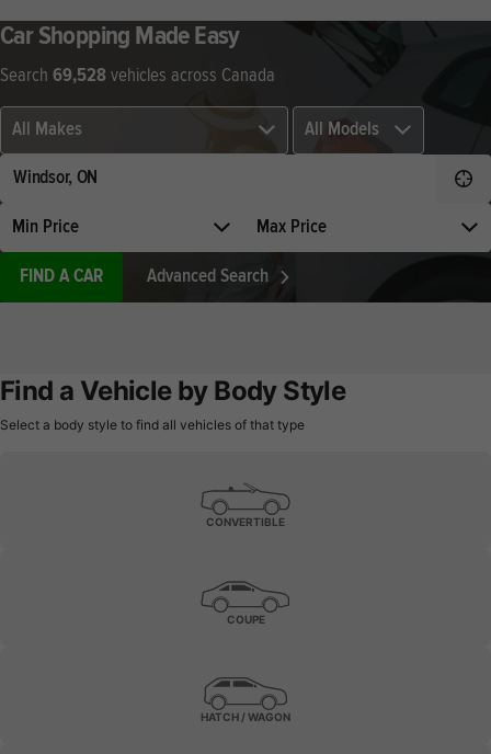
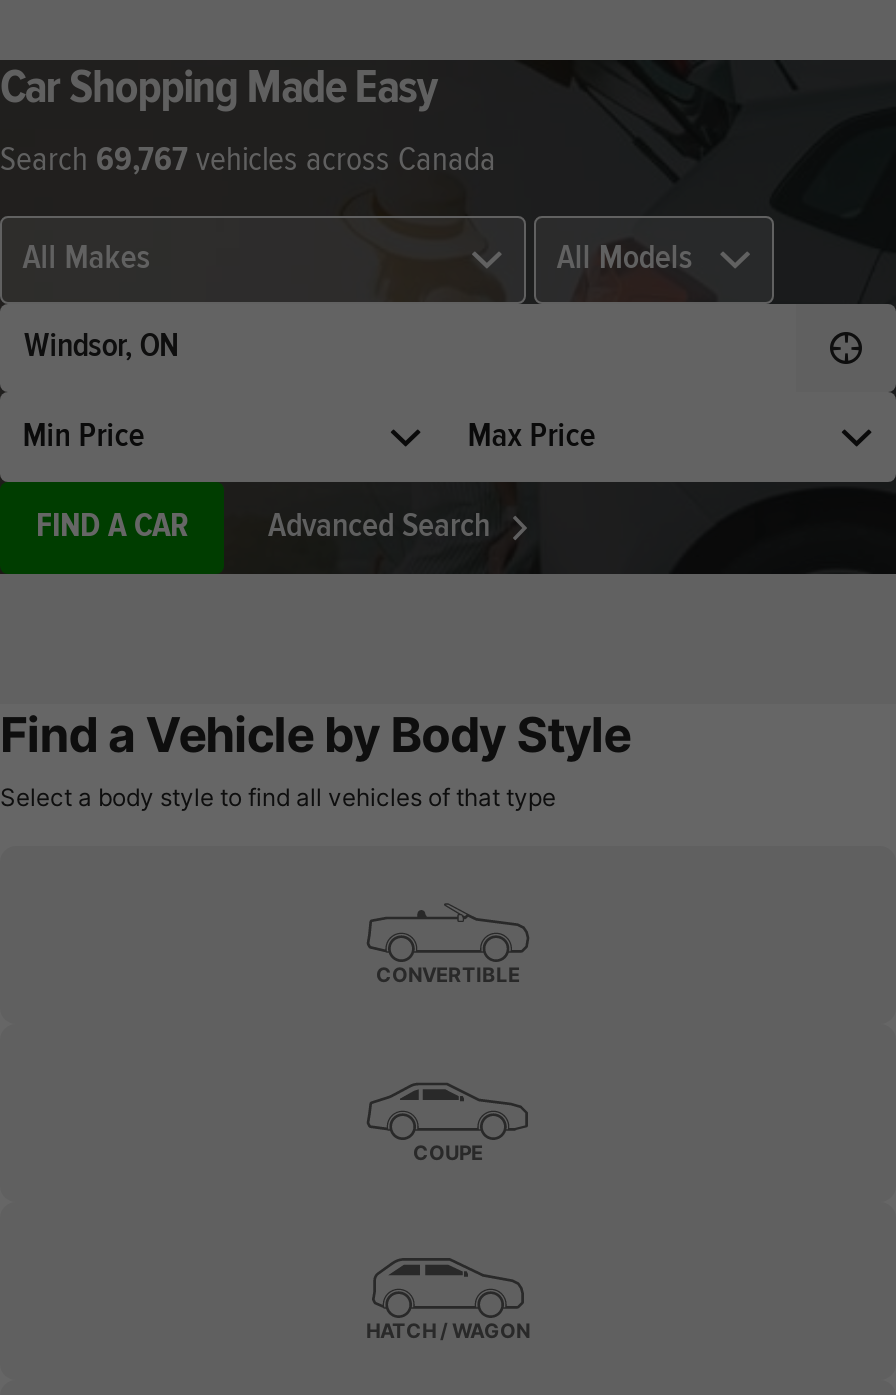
- Search 69,528 vehicles across Canada
+ Search 69,767 vehicles across Canada
